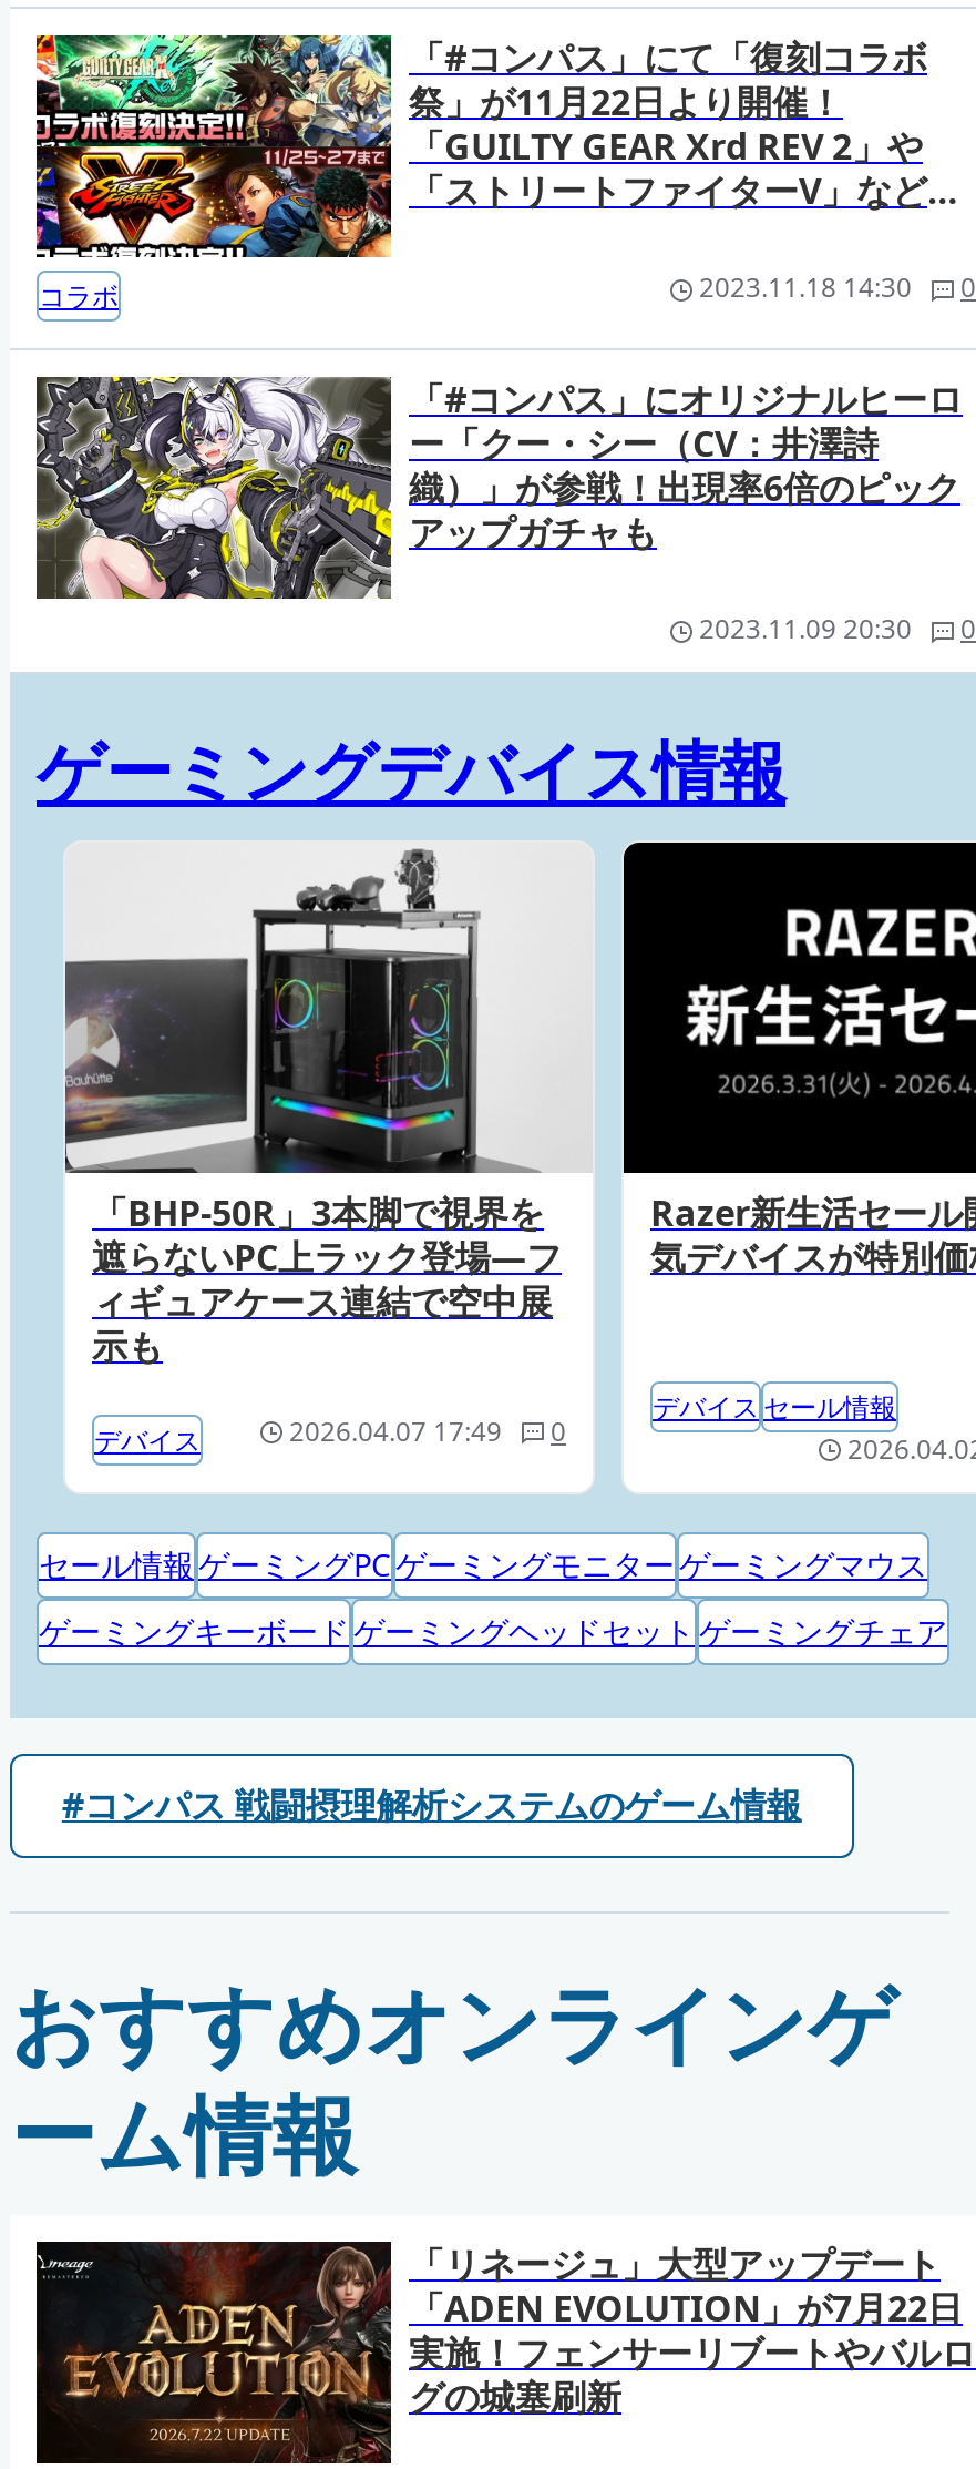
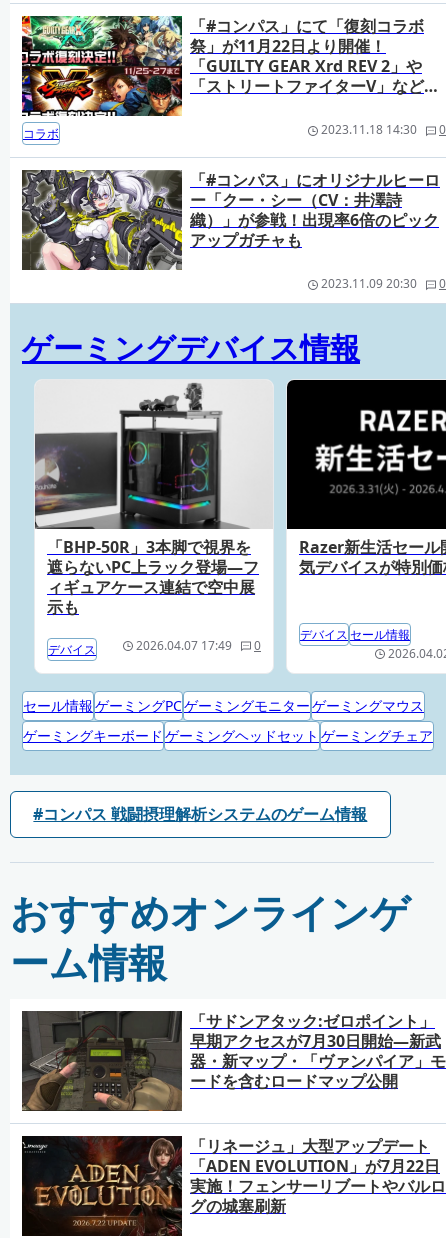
+ [image]
+ 「サドンアタック:ゼロポイント」
+ 早期アクセスが7月30日開始―新武
+ 器・新マップ・「ヴァンパイア」モ
+ ードを含むロードマップ公開
